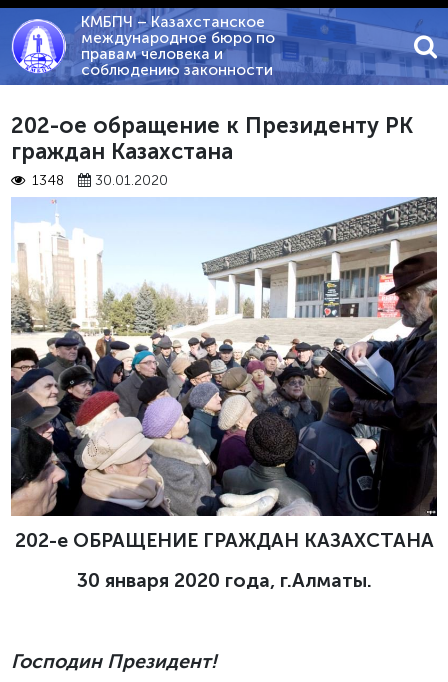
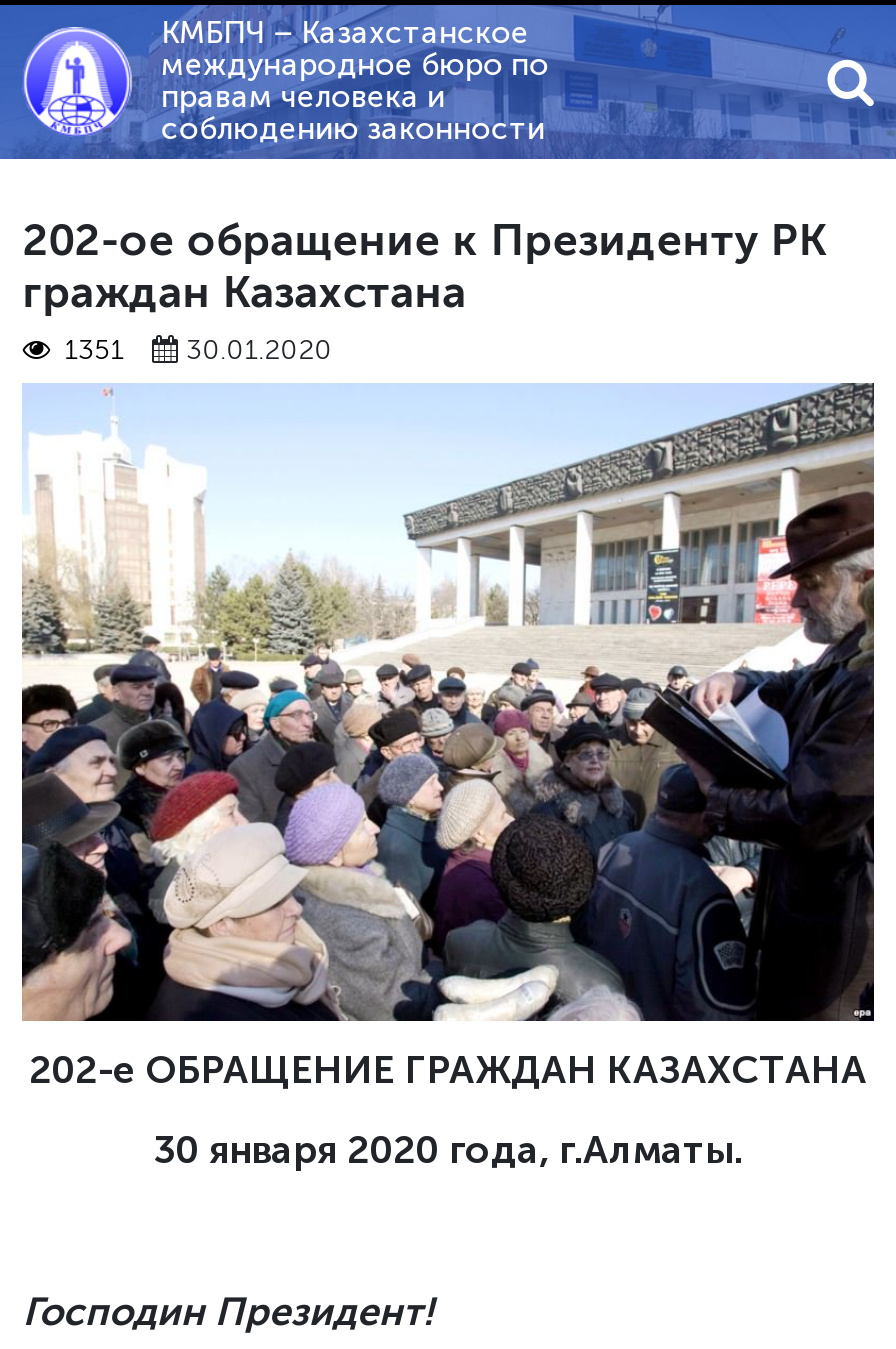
- 1348 30.01.2020
+ 1351 30.01.2020
